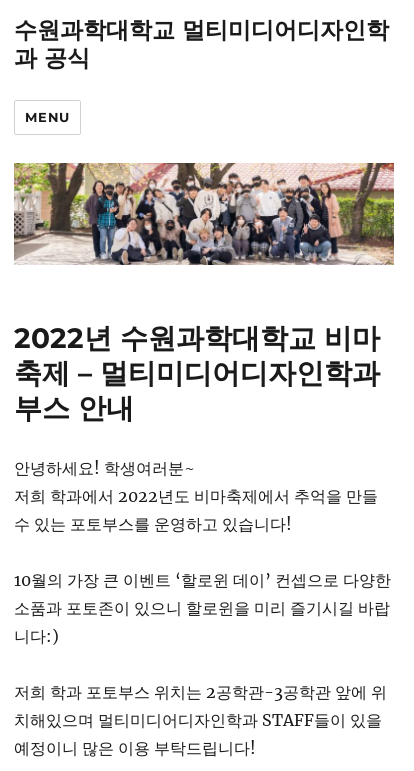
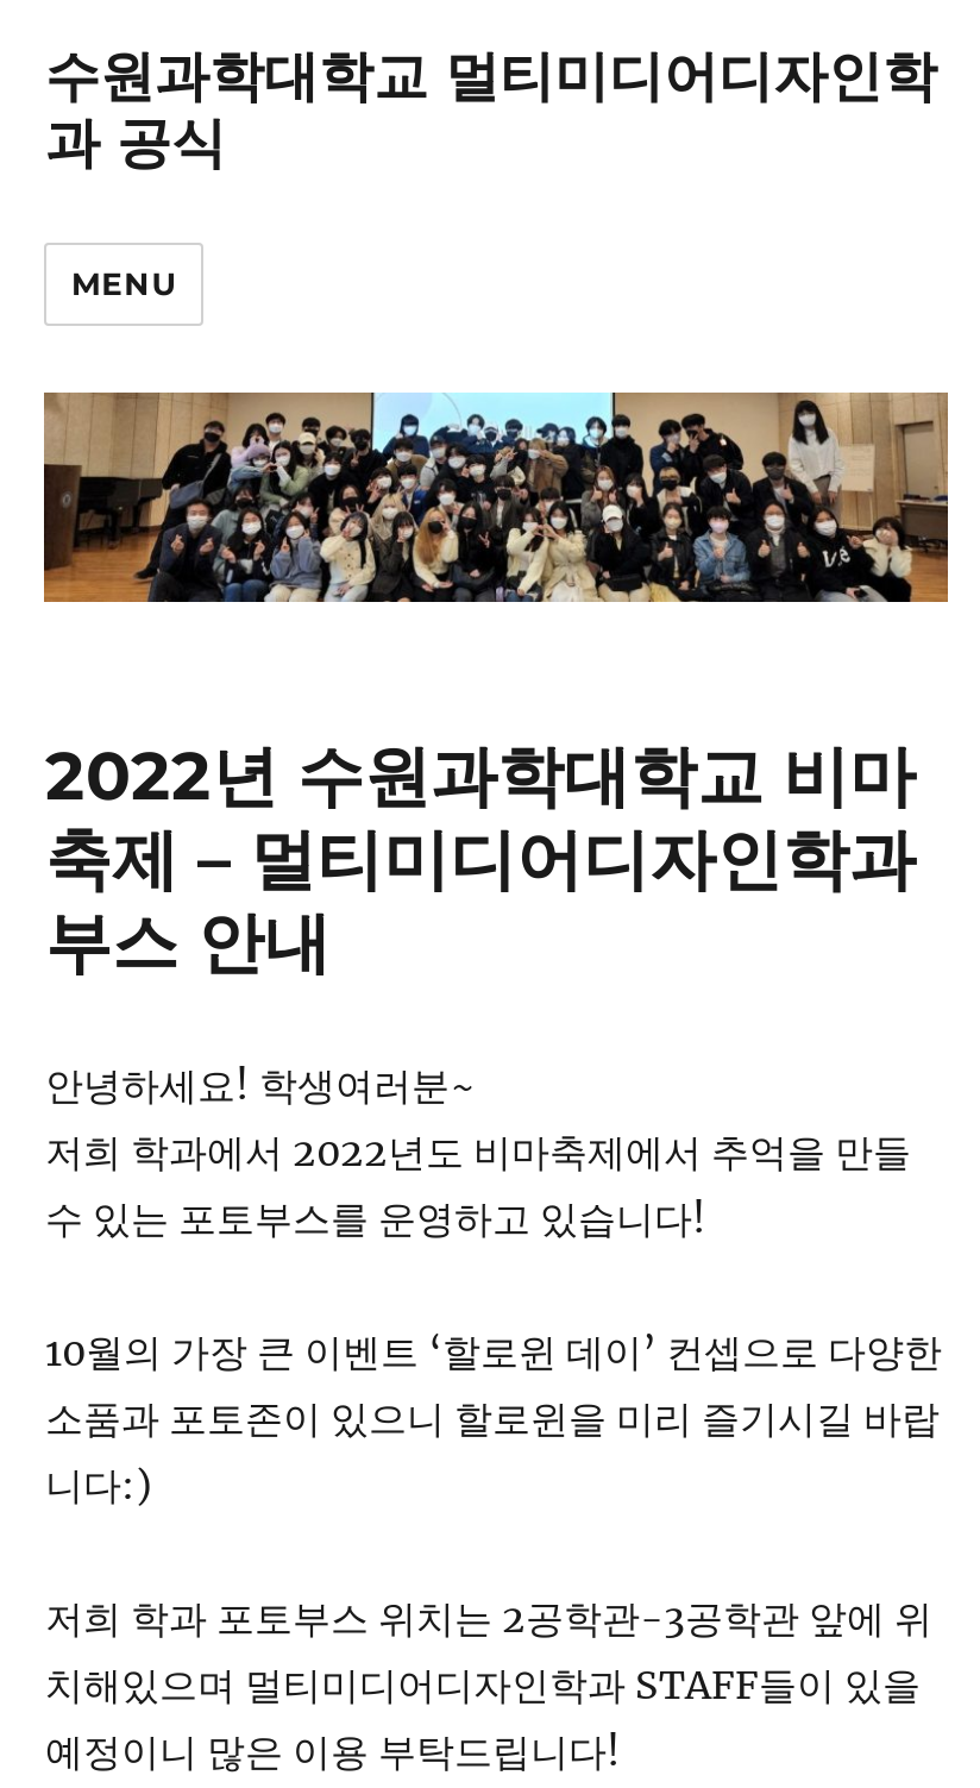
- [image]
+ [image]
